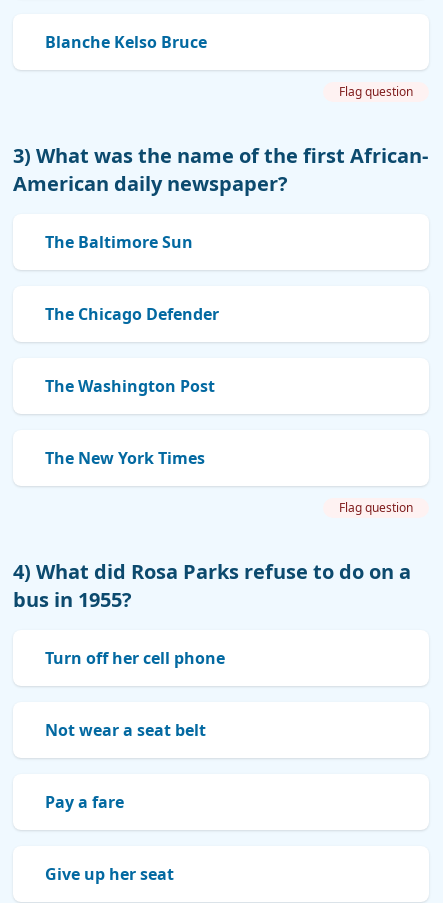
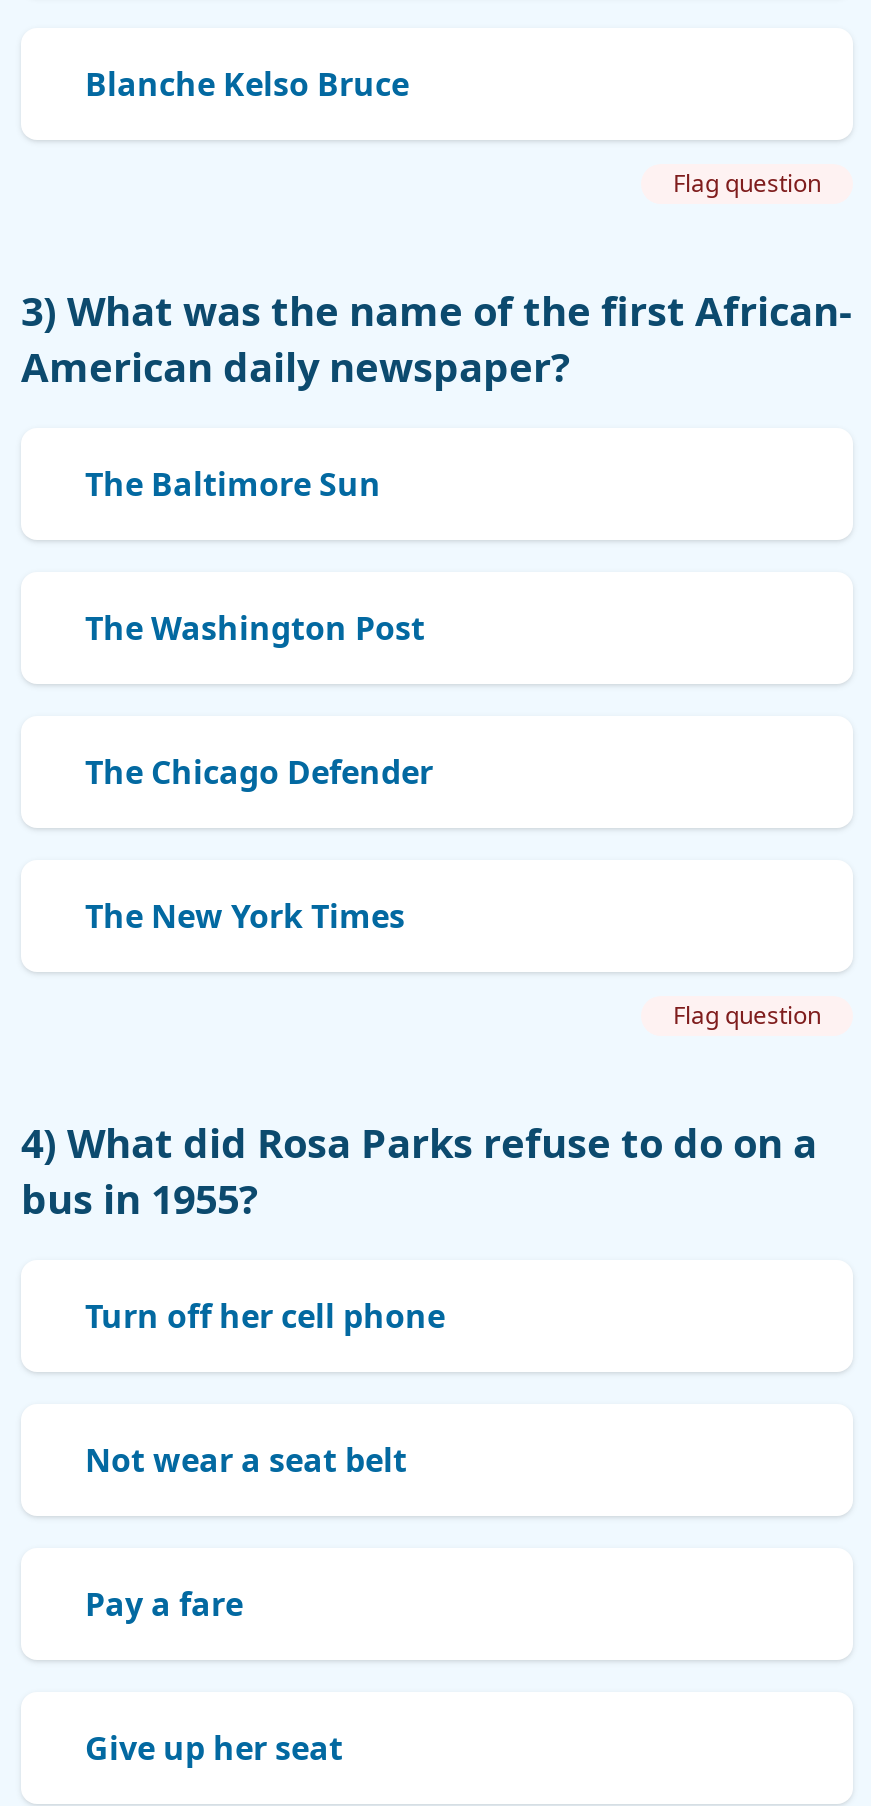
moved down: The Chicago Defender

moved up: The Washington Post
